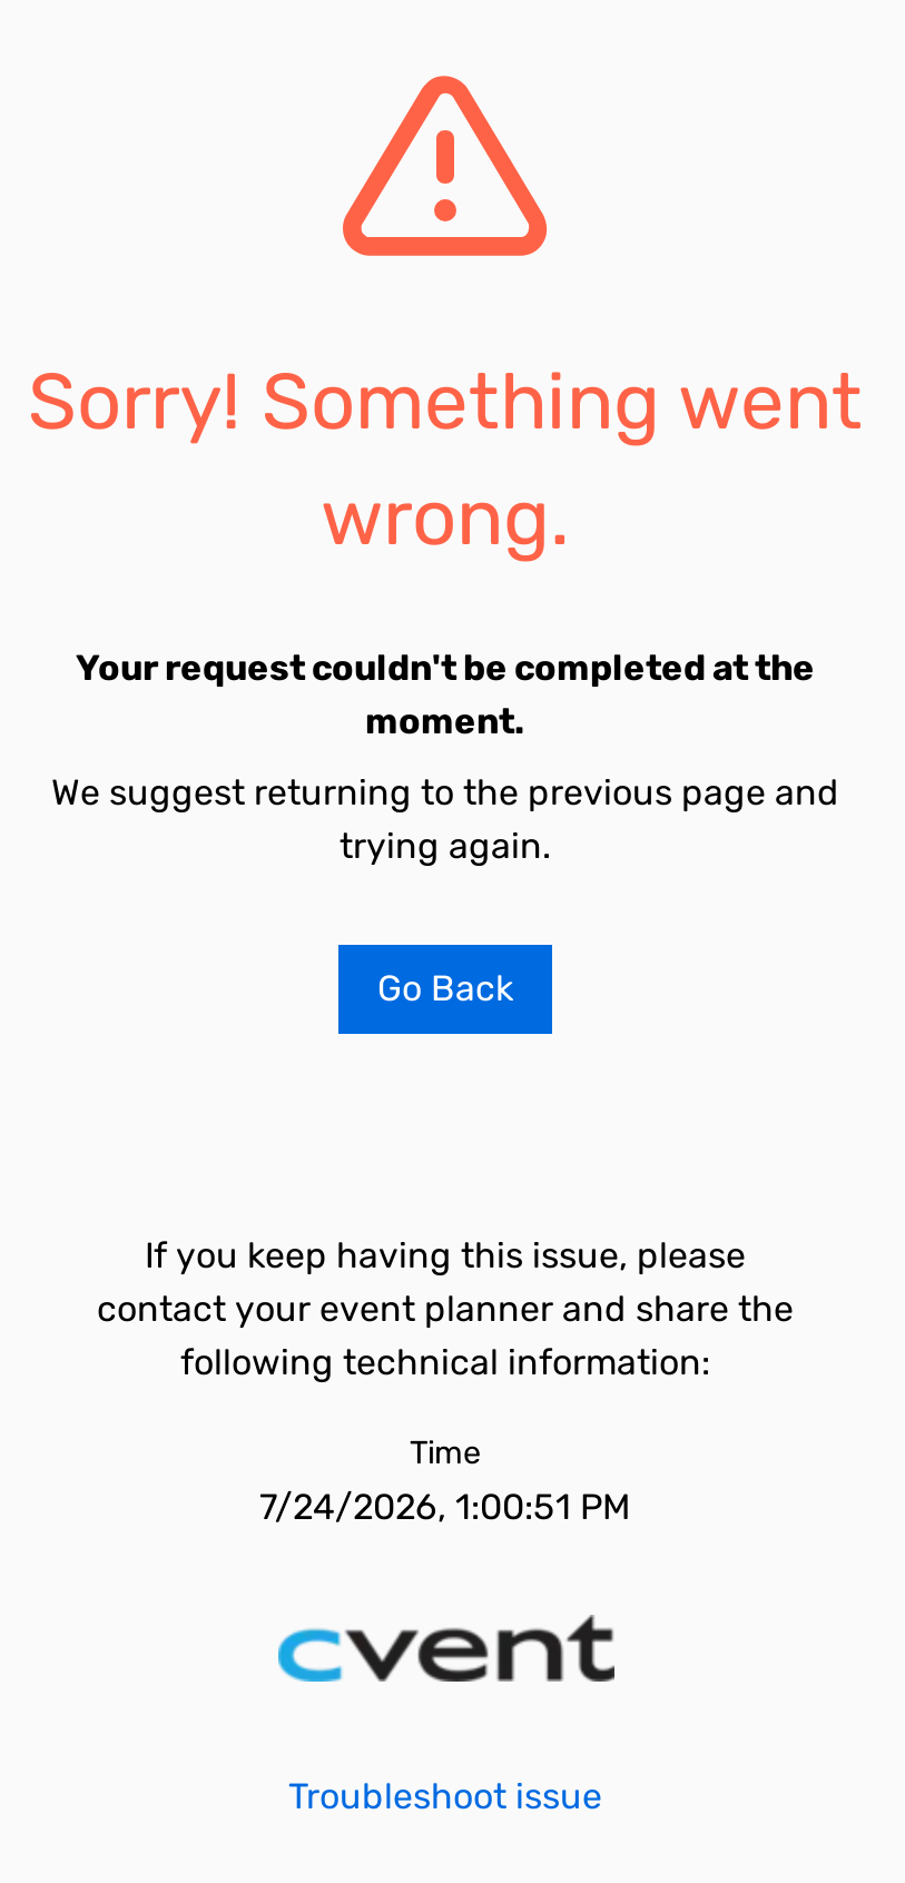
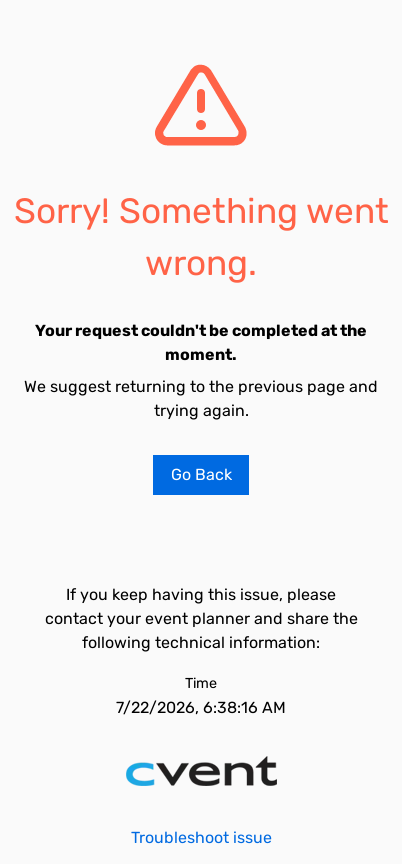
- 7/24/2026, 1:00:51 PM
+ 7/22/2026, 6:38:16 AM
